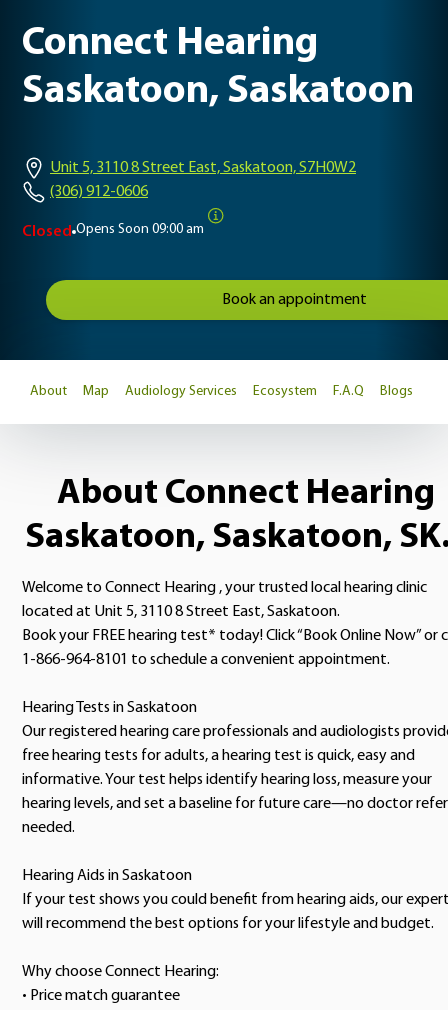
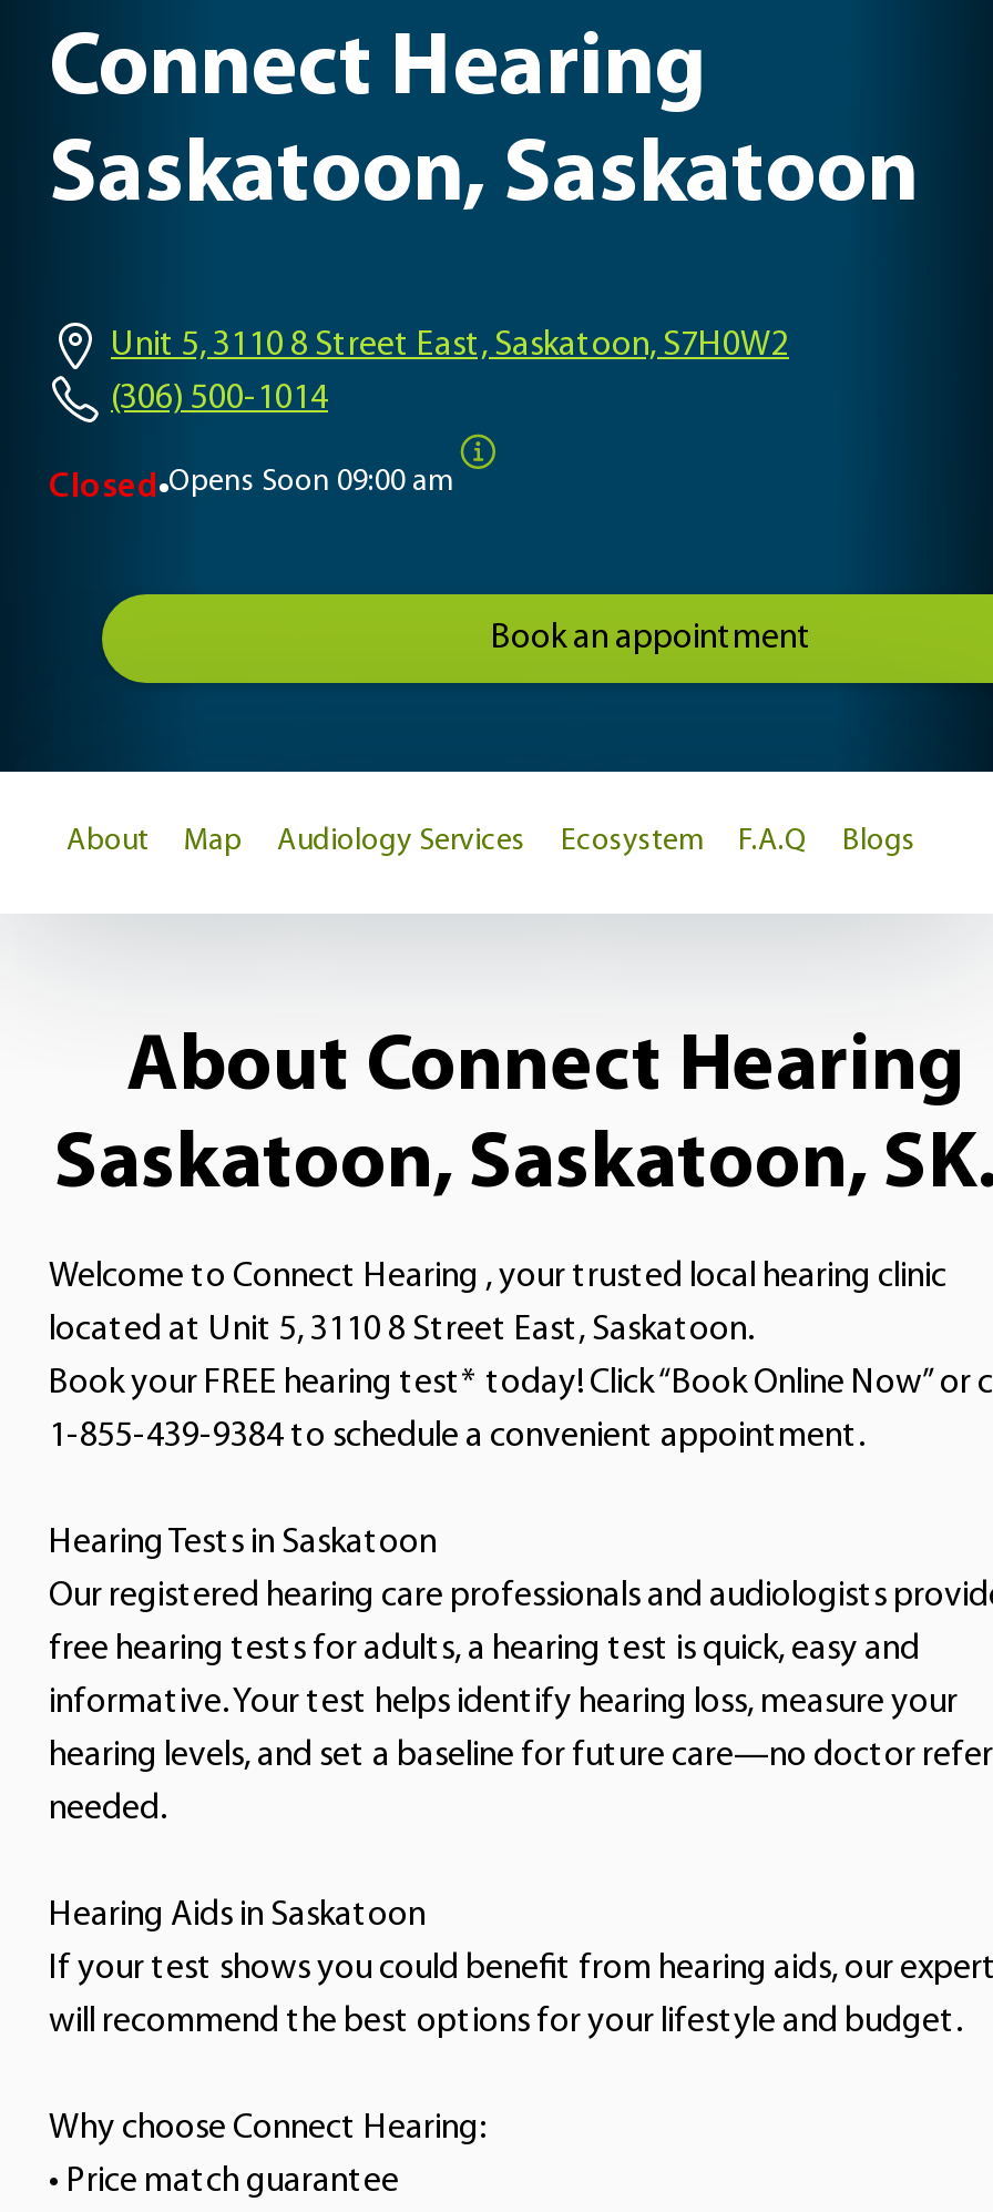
- (306) 912-0606
+ (306) 500-1014

- 1-866-964-8101 to schedule a convenient appointment.
+ 1-855-439-9384 to schedule a convenient appointment.
